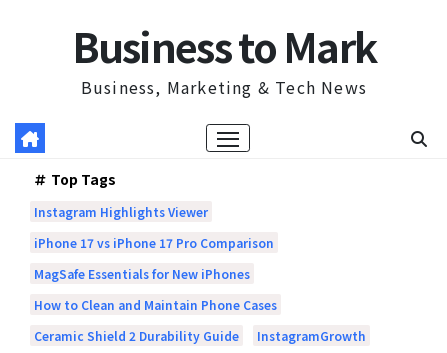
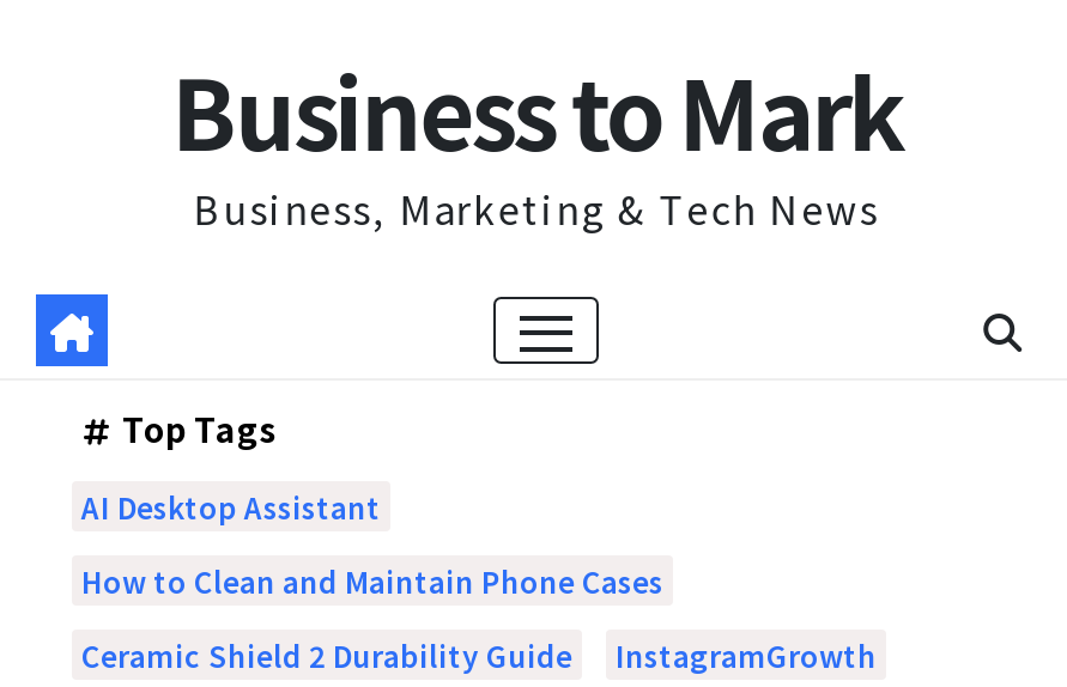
- Instagram Highlights Viewer
- iPhone 17 vs iPhone 17 Pro Comparison
- MagSafe Essentials for New iPhones
+ AI Desktop Assistant
